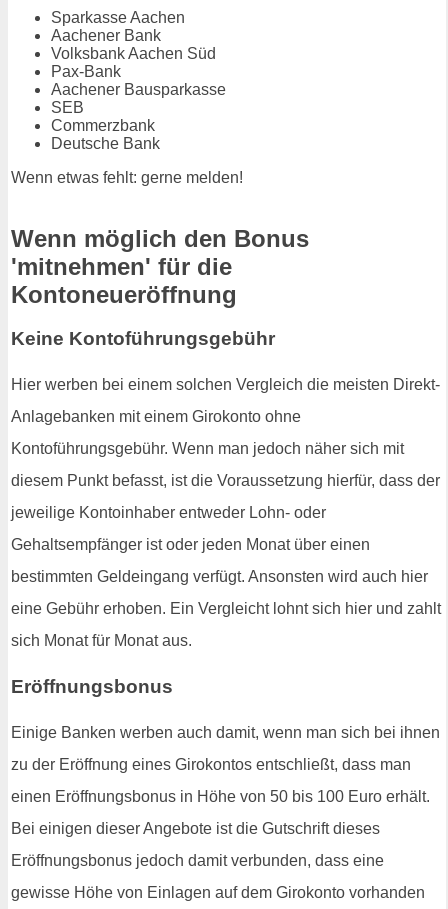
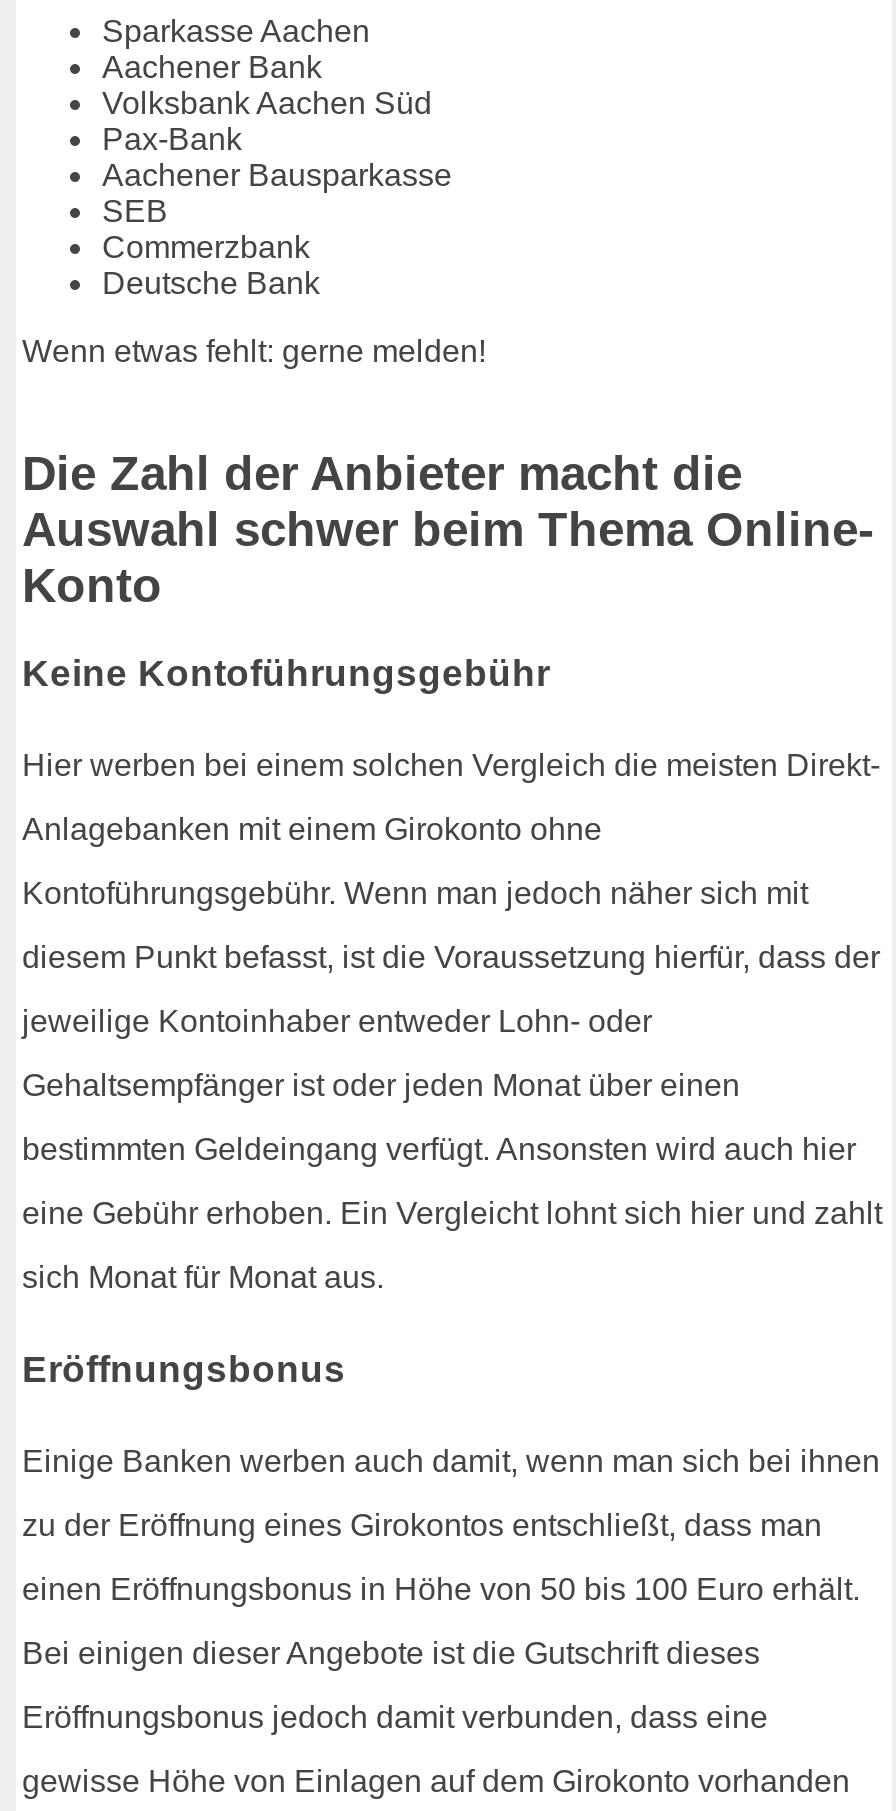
- Wenn möglich den Bonus
- 'mitnehmen' für die
- Kontoneueröffnung
+ Die Zahl der Anbieter macht die
+ Auswahl schwer beim Thema Online-
+ Konto
